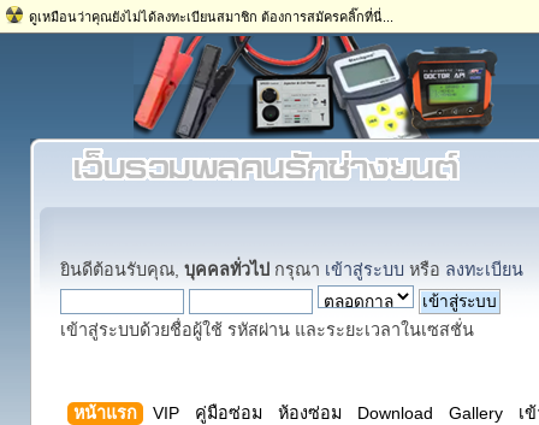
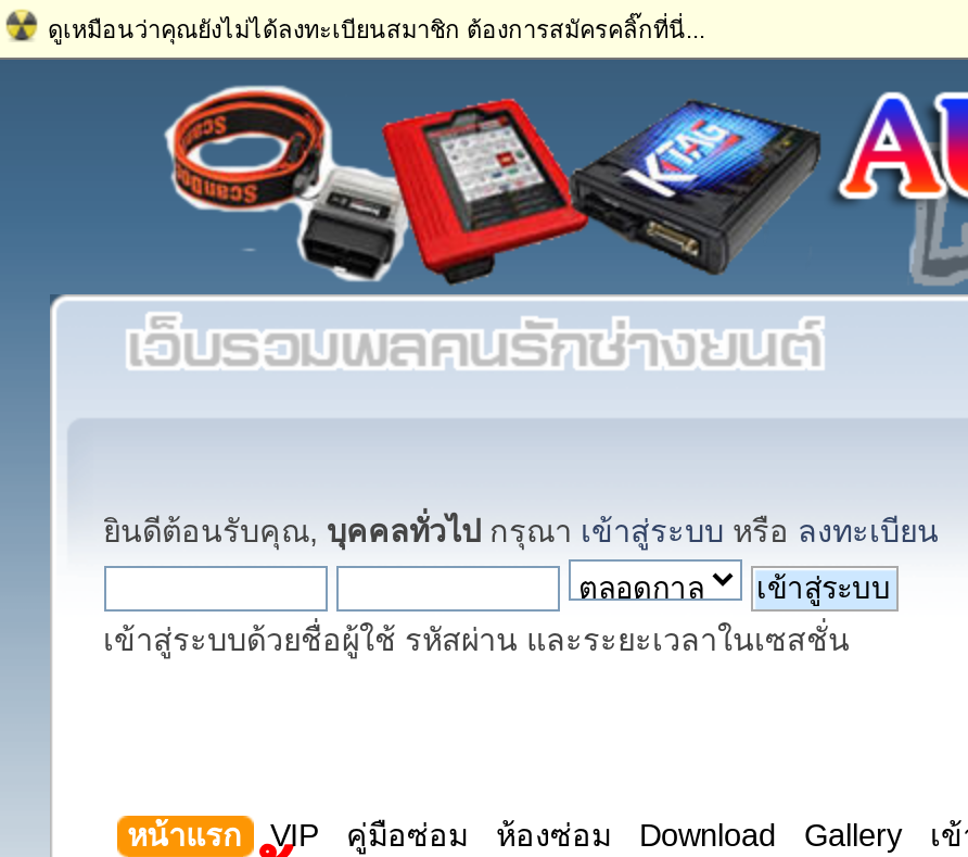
- [image]
+ [image]
